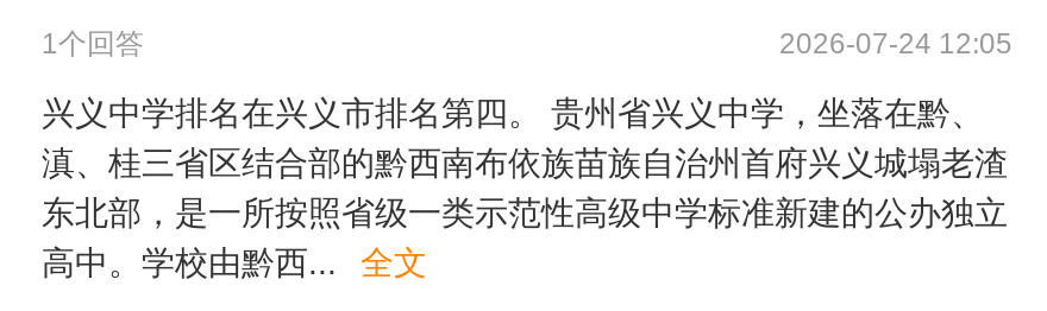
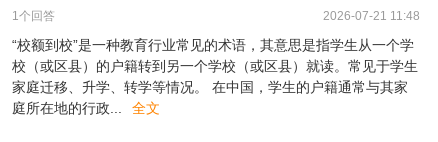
- 2026-07-24 12:05
+ 2026-07-21 11:48

- 兴义中学排名在兴义市排名第四。 贵州省兴义中学，坐落在黔、
- 滇、桂三省区结合部的黔西南布依族苗族自治州首府兴义城塌老渣
- 东北部，是一所按照省级一类示范性高级中学标准新建的公办独立
- 高中。学校由黔西...
+ “校额到校”是一种教育行业常见的术语，其意思是指学生从一个学
+ 校（或区县）的户籍转到另一个学校（或区县）就读。常见于学生
+ 家庭迁移、升学、转学等情况。 在中国，学生的户籍通常与其家
+ 庭所在地的行政...
